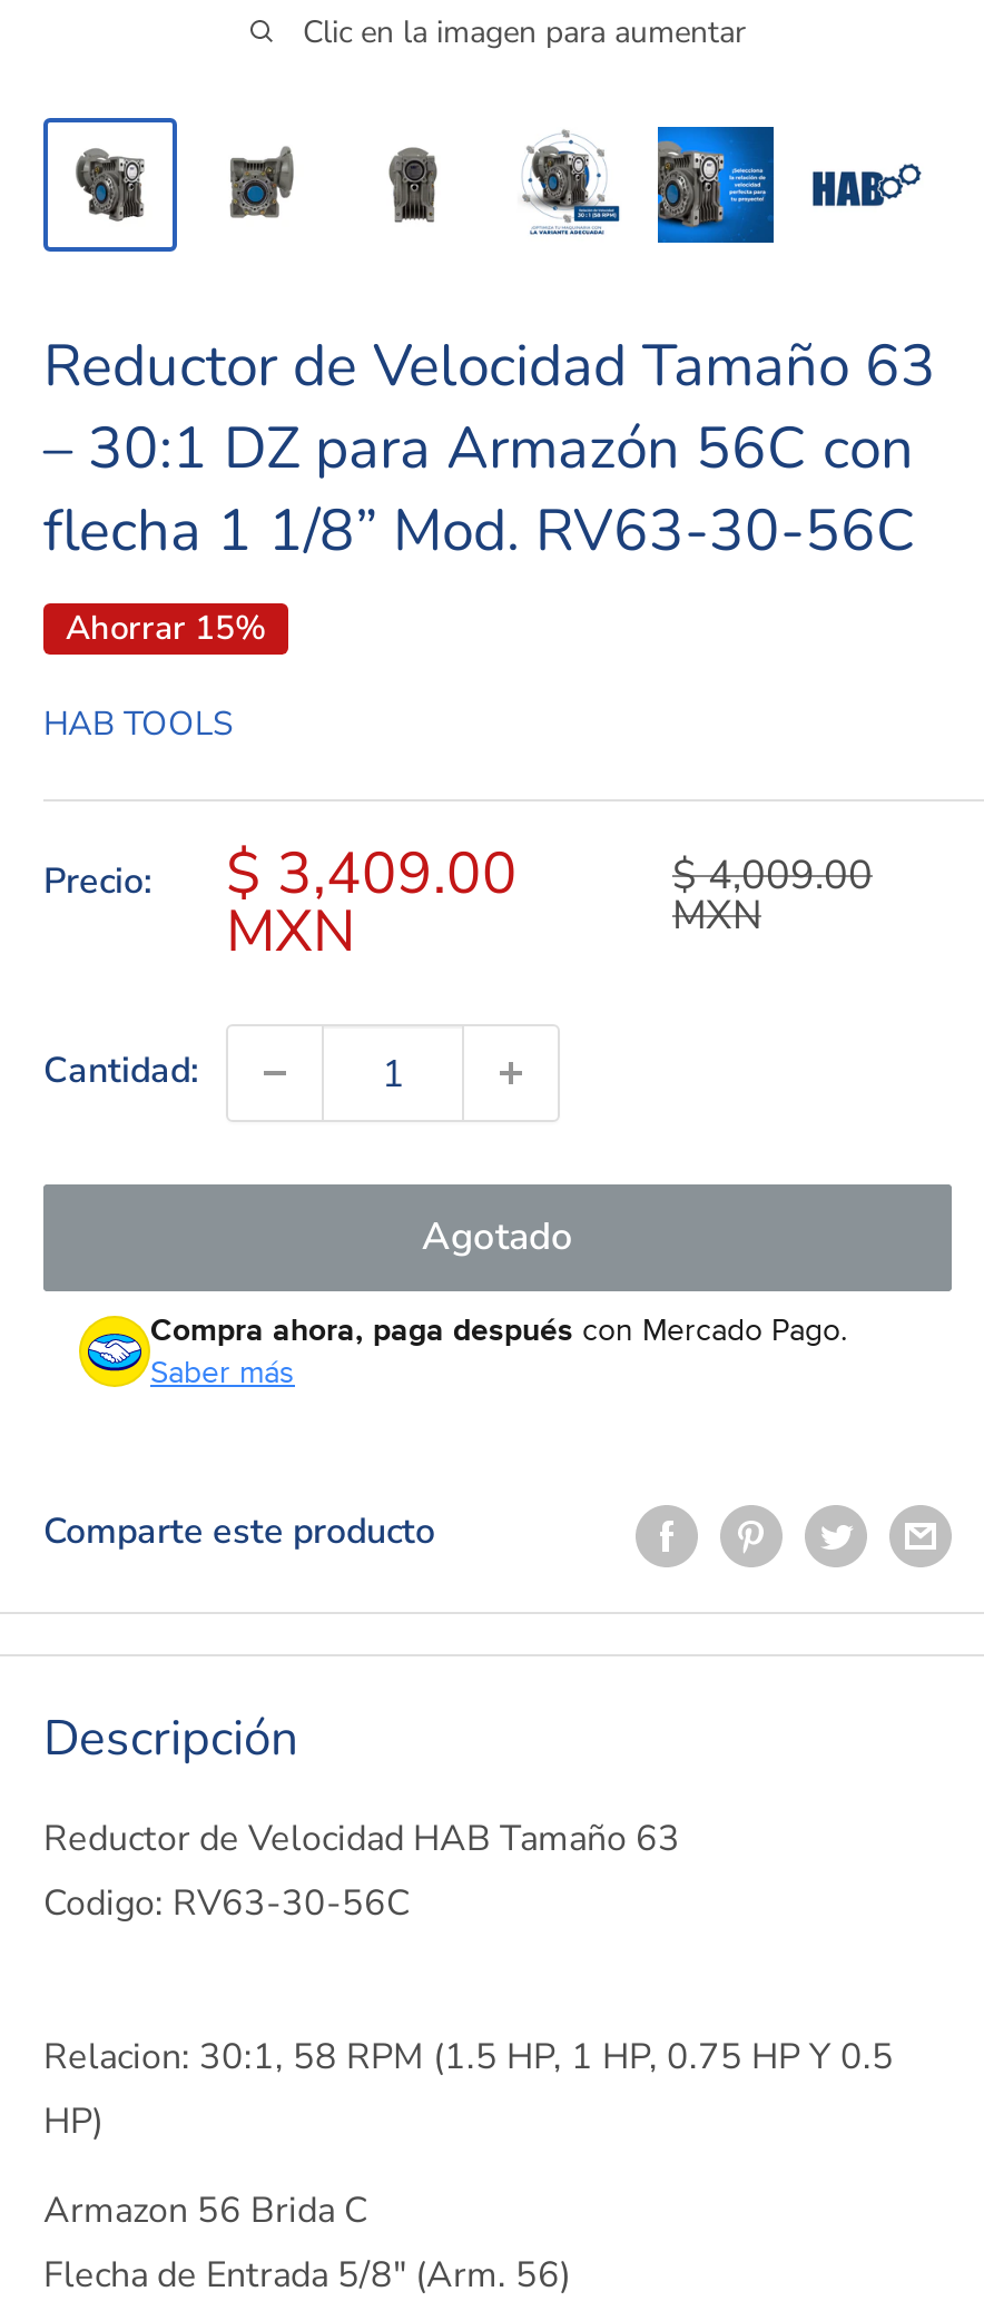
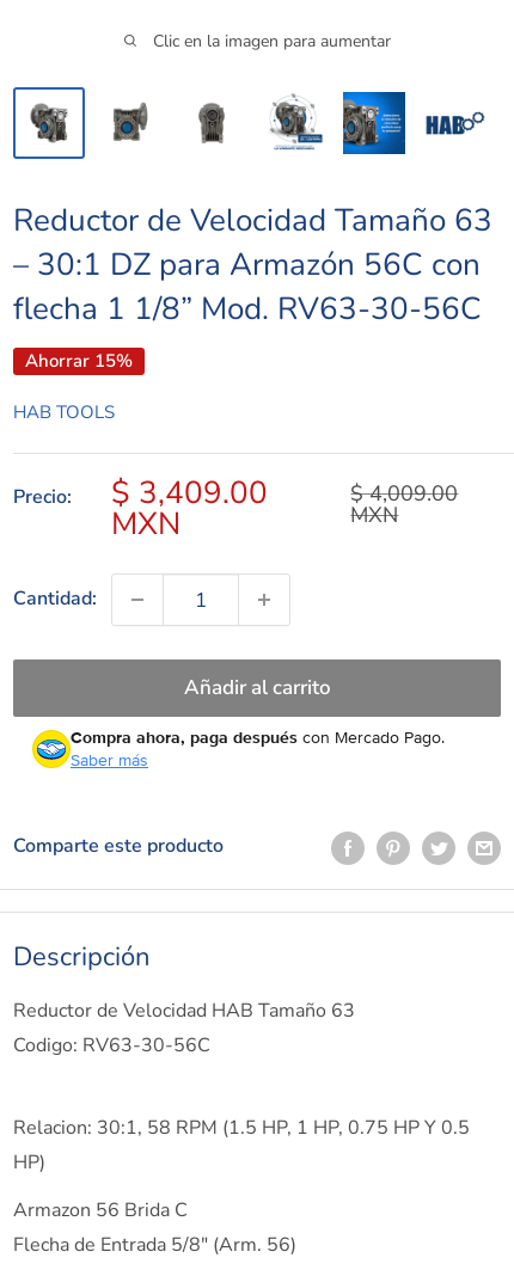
- Agotado
+ Añadir al carrito
